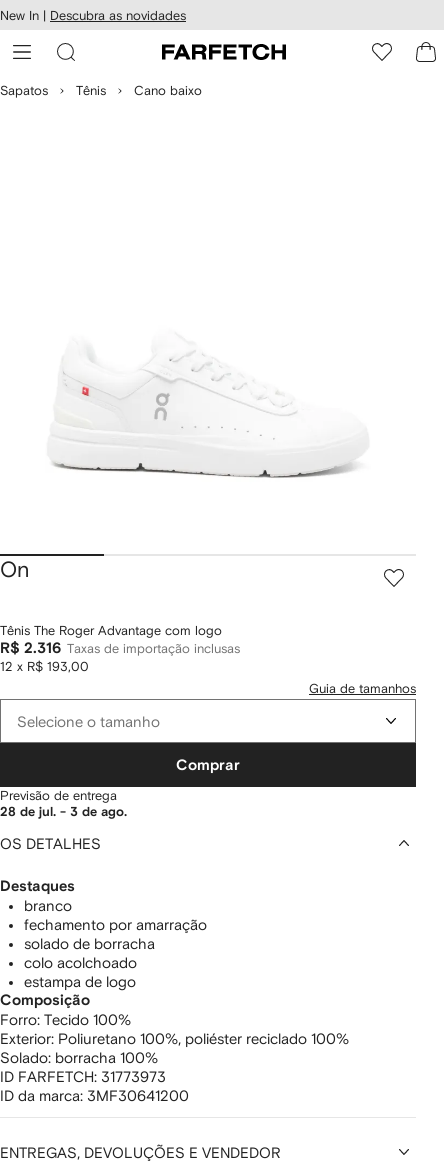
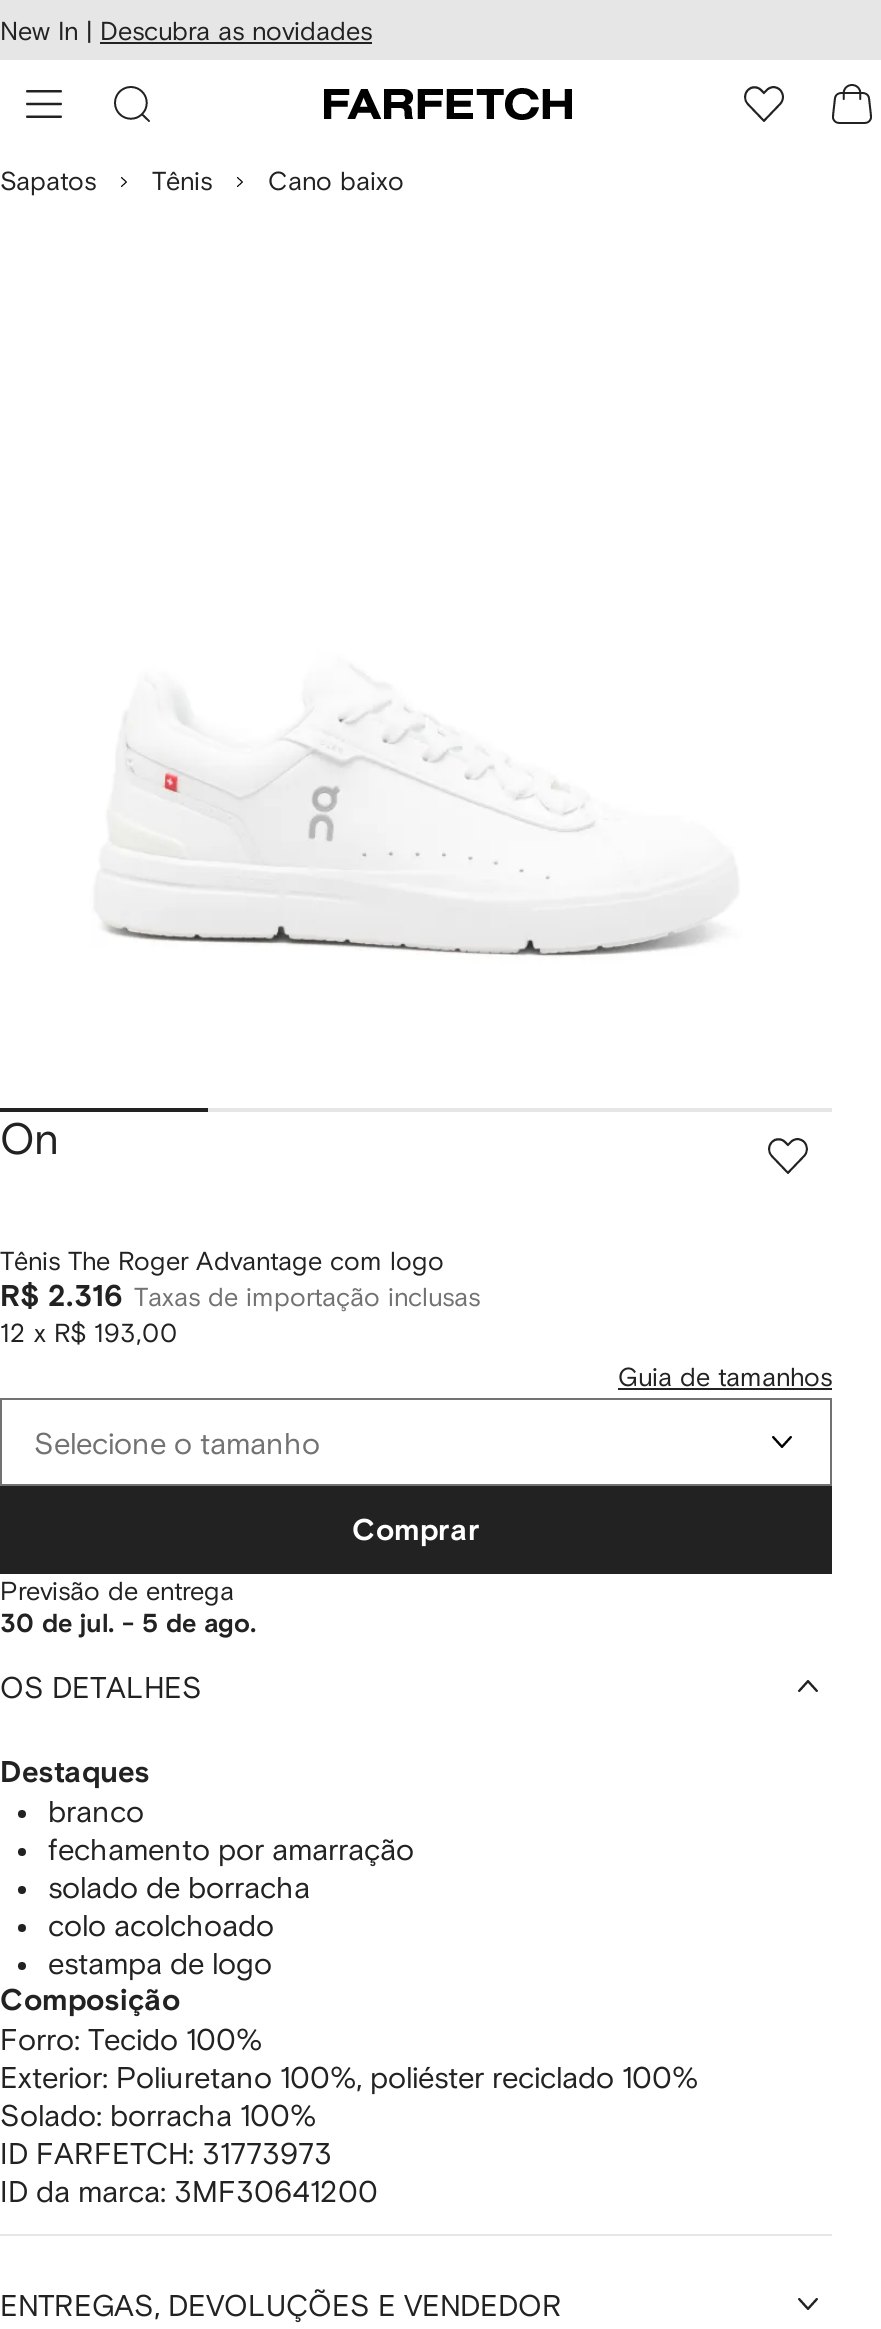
- 28 de jul. - 3 de ago.
+ 30 de jul. - 5 de ago.
